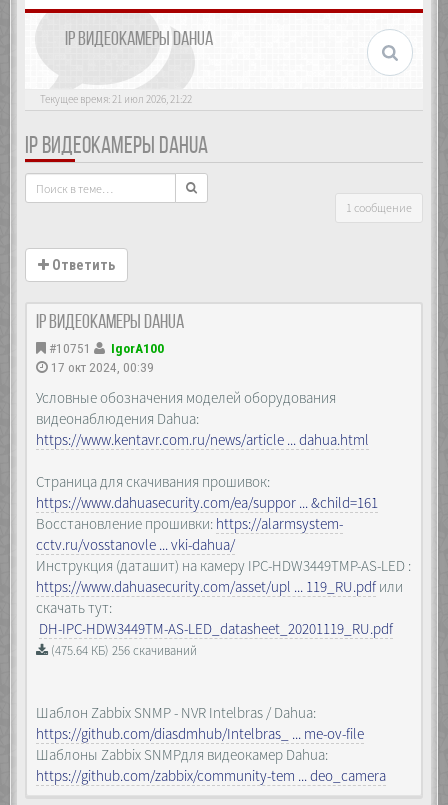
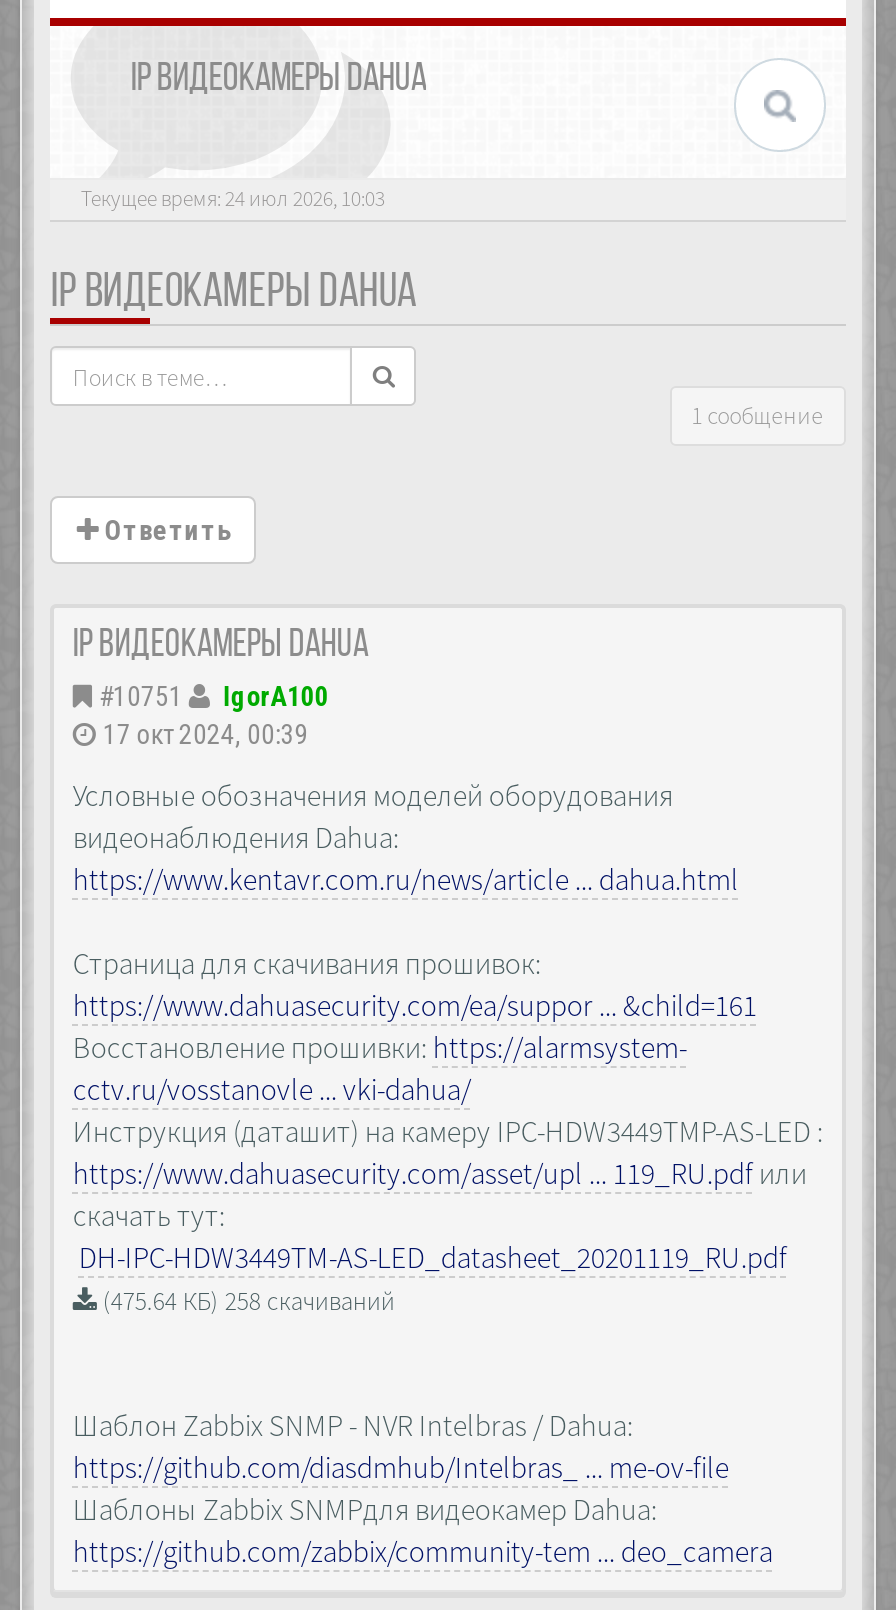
- Текущее время: 21 июл 2026, 21:22
+ Текущее время: 24 июл 2026, 10:03

- (475.64 КБ) 256 скачиваний
+ (475.64 КБ) 258 скачиваний
